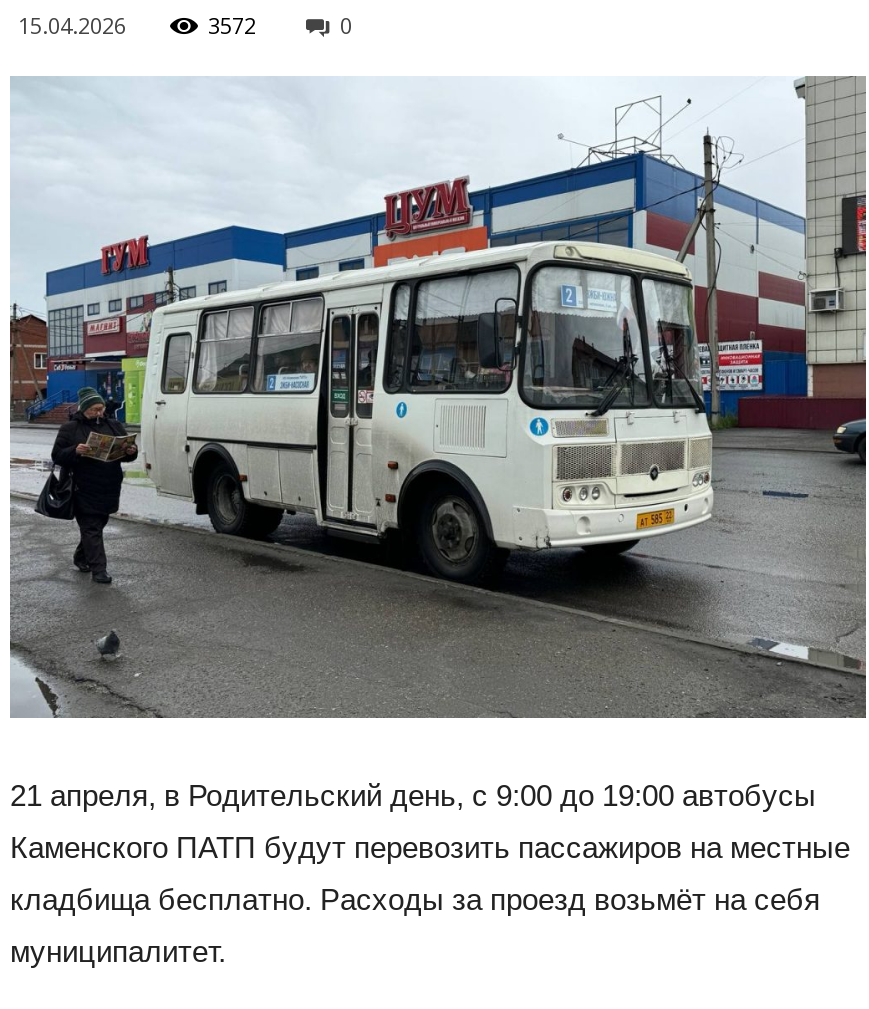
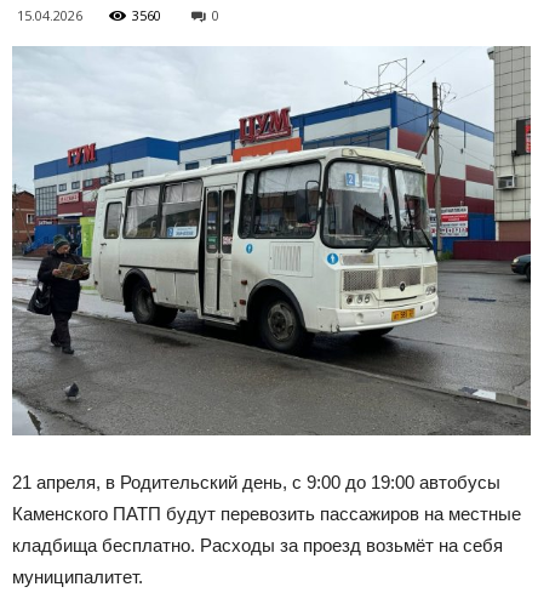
- 3572
+ 3560
